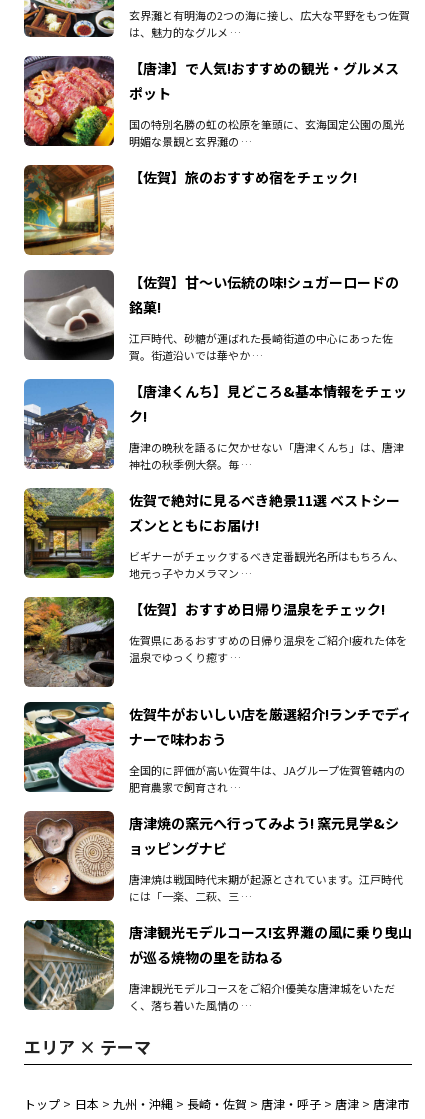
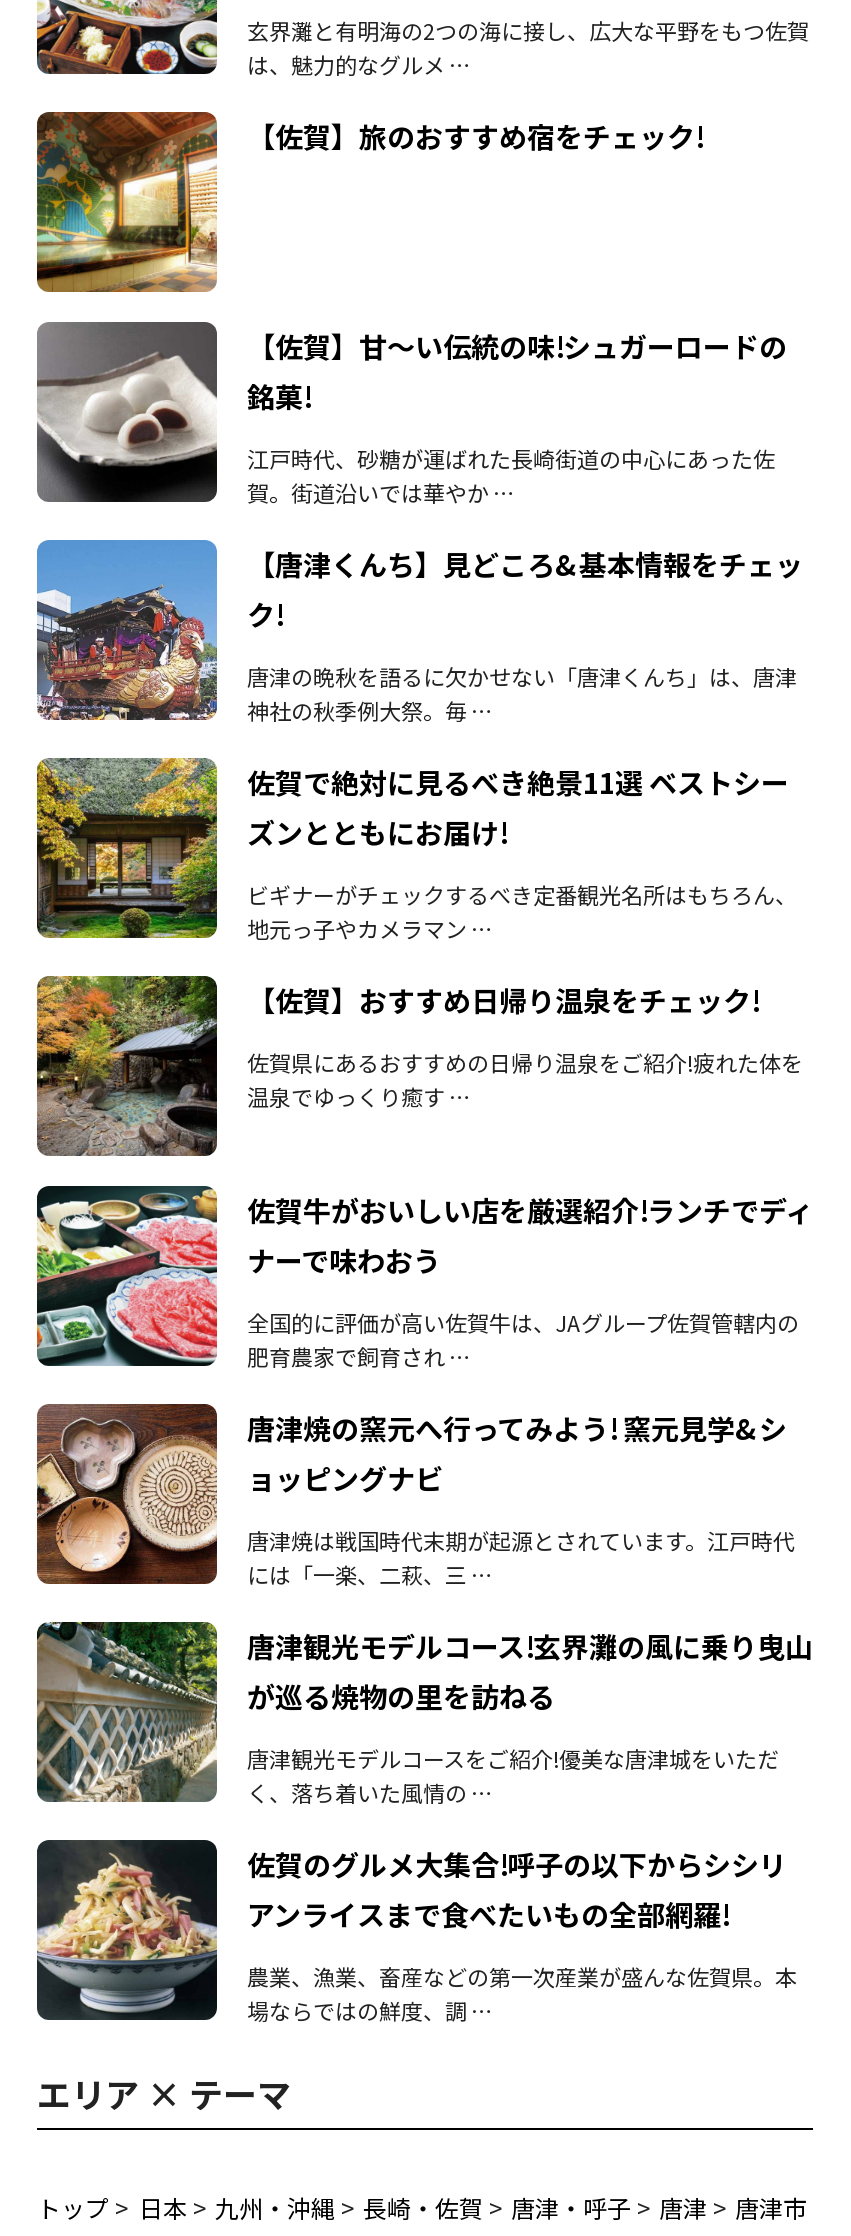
- [image]
- 【唐津】で人気!おすすめの観光・グルメス
- ポット
- 国の特別名勝の虹の松原を筆頭に、玄海国定公園の風光
- 明媚な景観と玄界灘の …

moved up: [image] | 【佐賀】旅のおすすめ宿をチェック! | 【佐賀】甘〜い伝統の味!シュガーロードの | ... | 唐津観光モデルコースをご紹介!優美な唐津城をいただ | く、落ち着いた風情の …

+ [image]
+ 佐賀のグルメ大集合!呼子の以下からシシリ
+ アンライスまで食べたいもの全部網羅!
+ 農業、漁業、畜産などの第一次産業が盛んな佐賀県。本
+ 場ならではの鮮度、調 …
